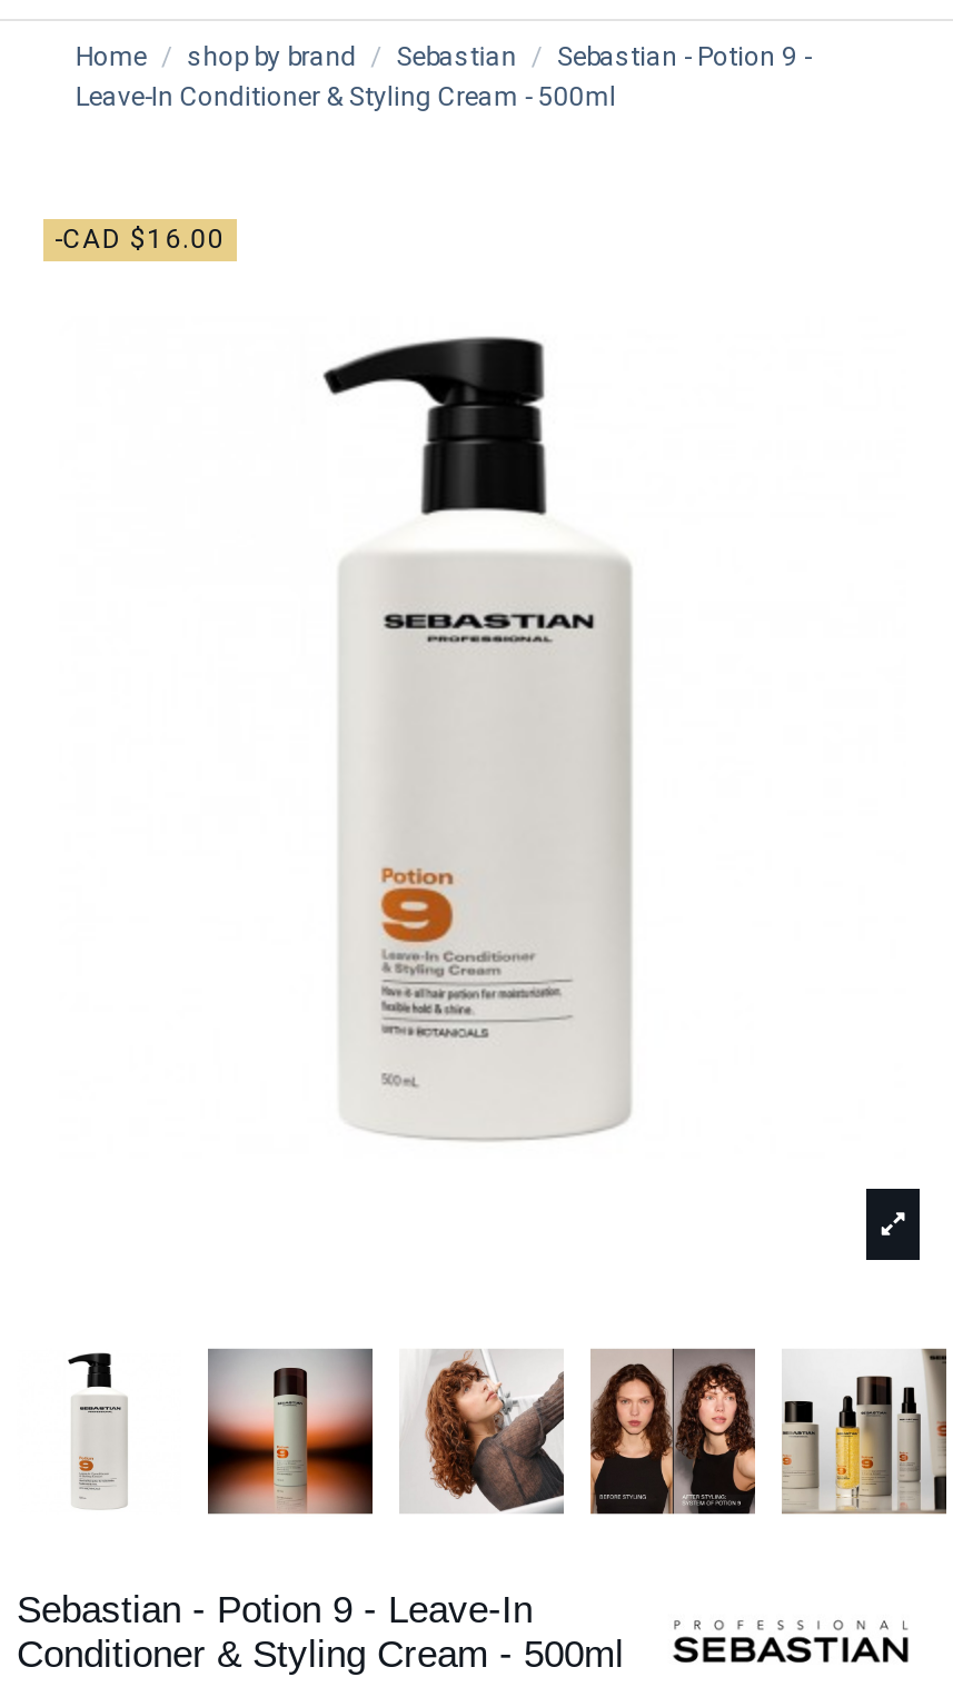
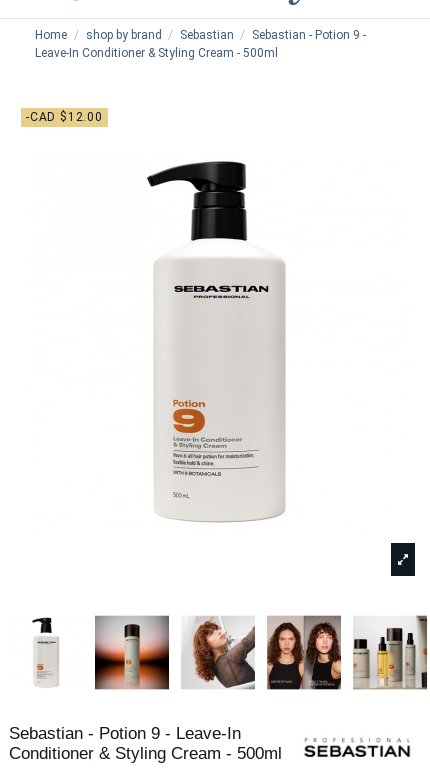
- -CAD $16.00
+ -CAD $12.00
